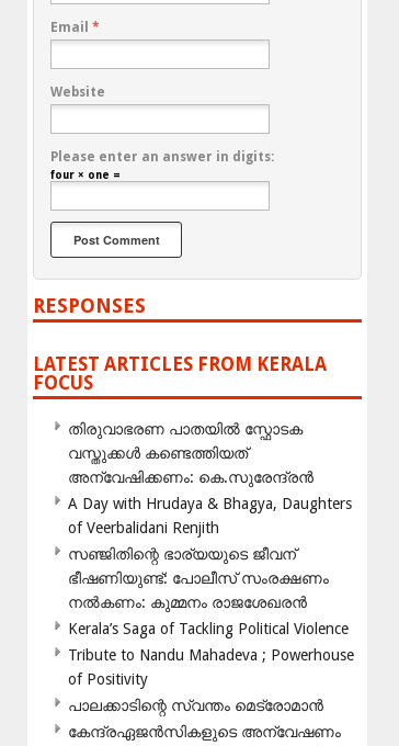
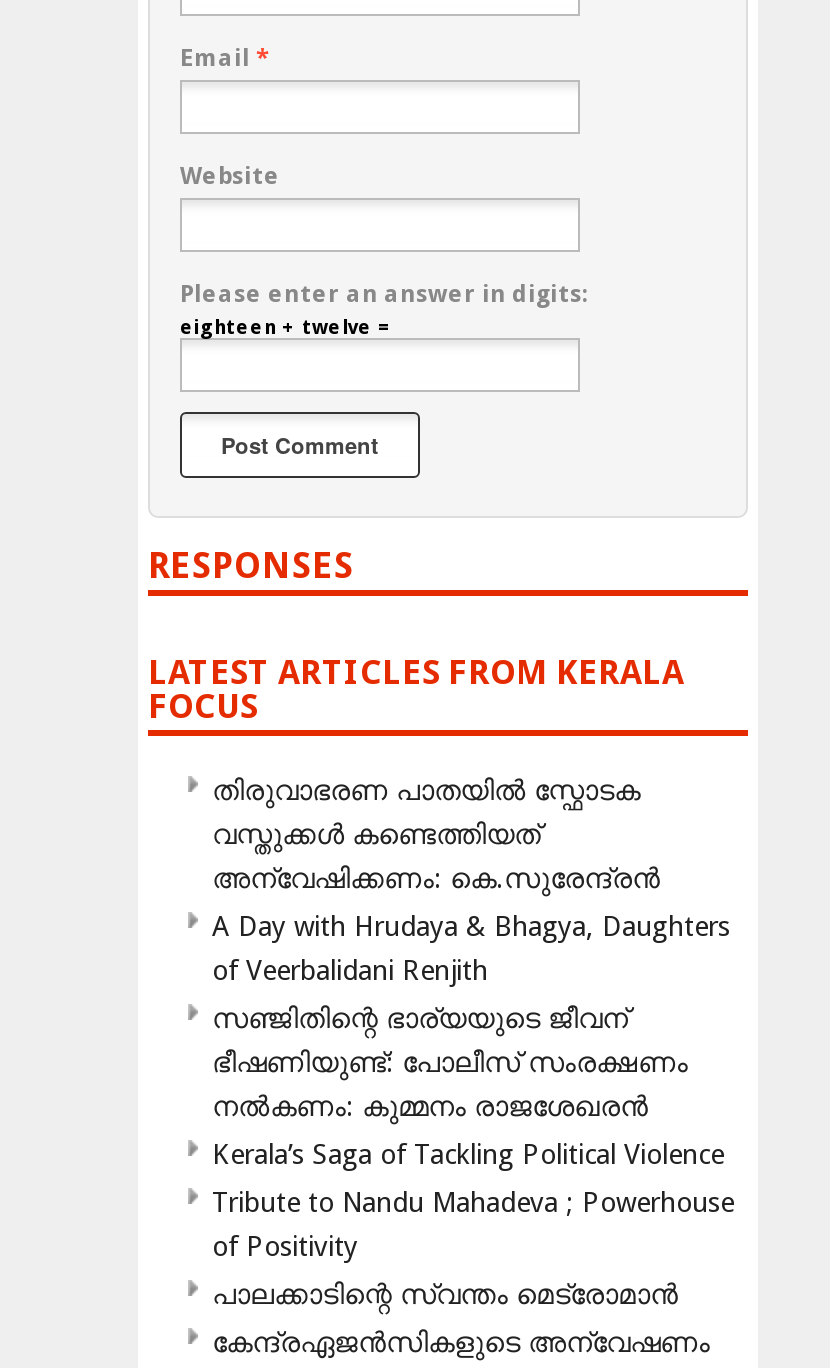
- four × one =
+ eighteen + twelve =
